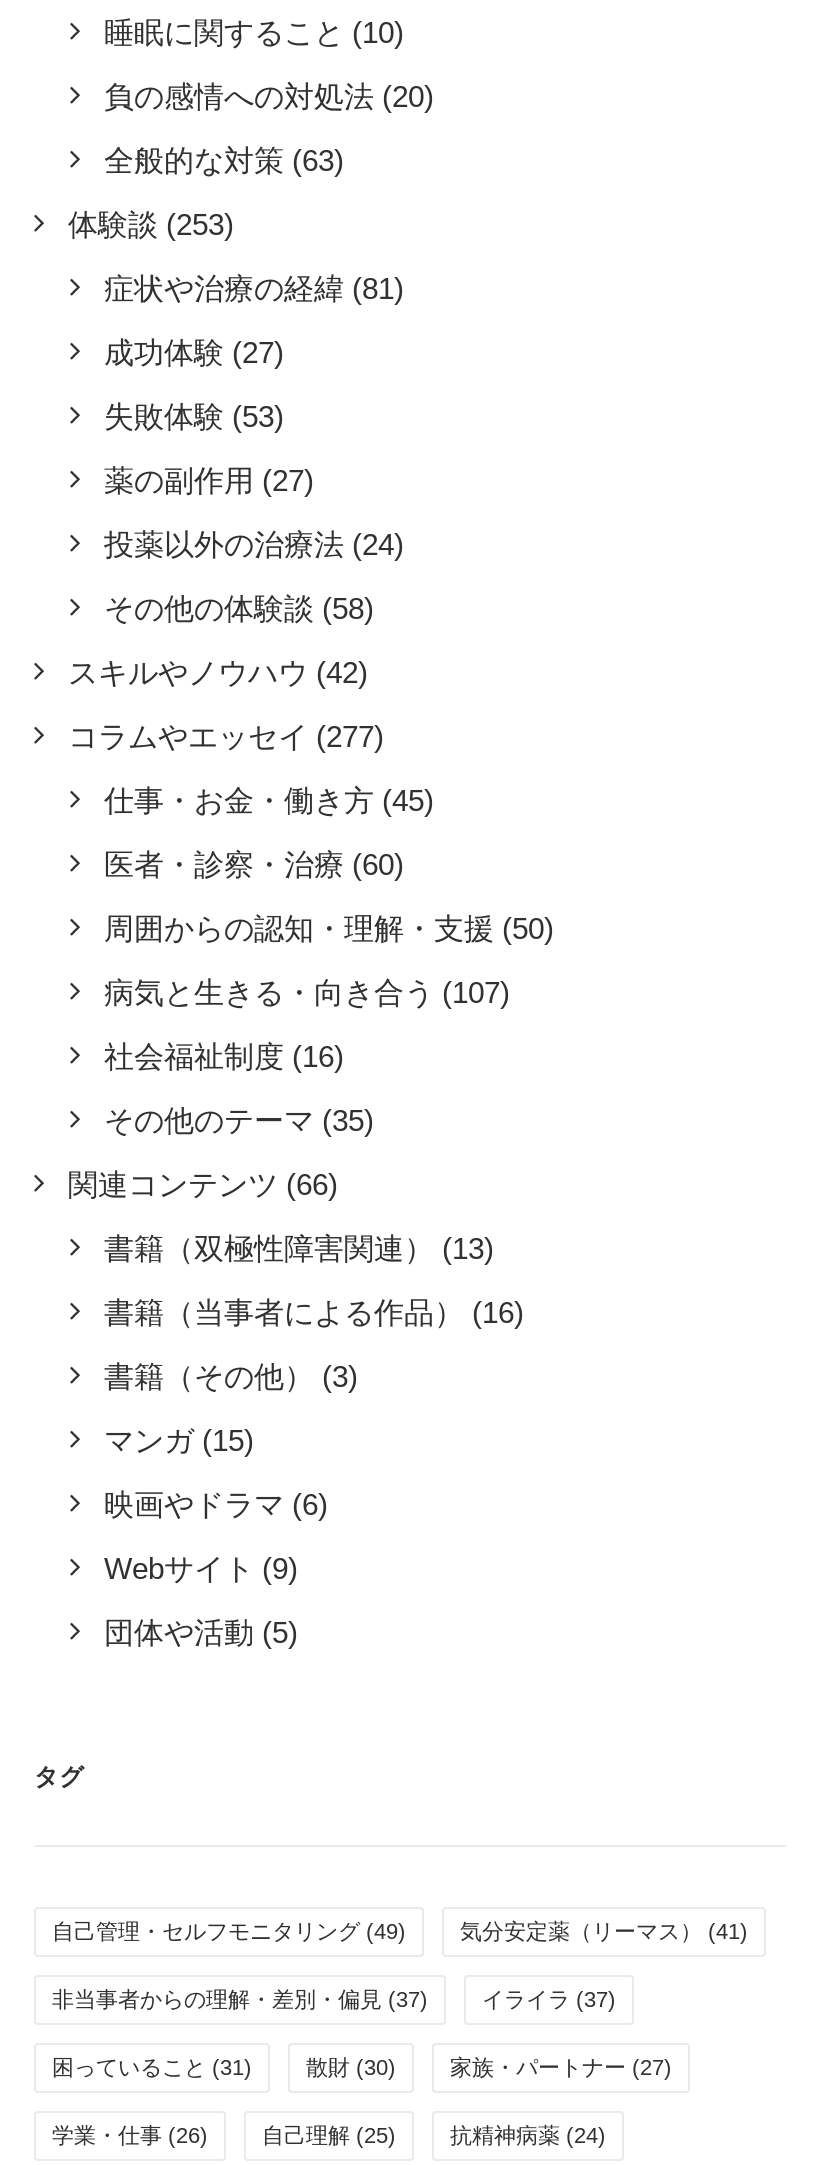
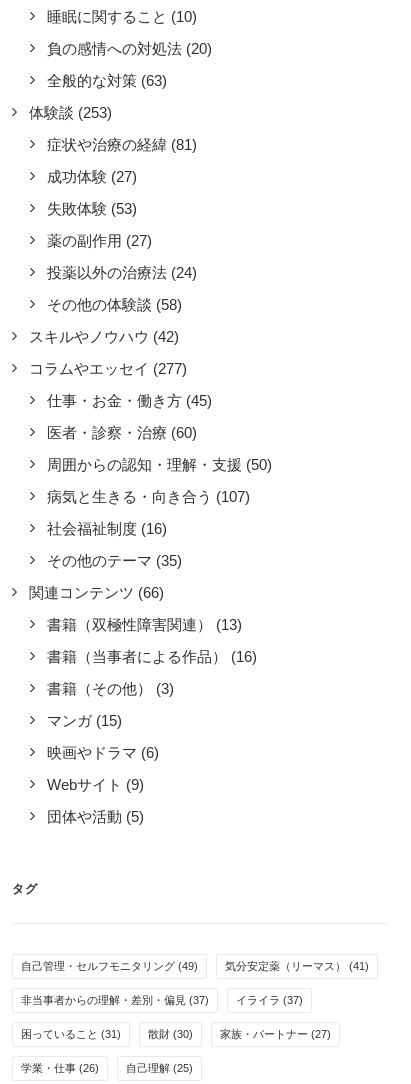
- 抗精神病薬(24)
